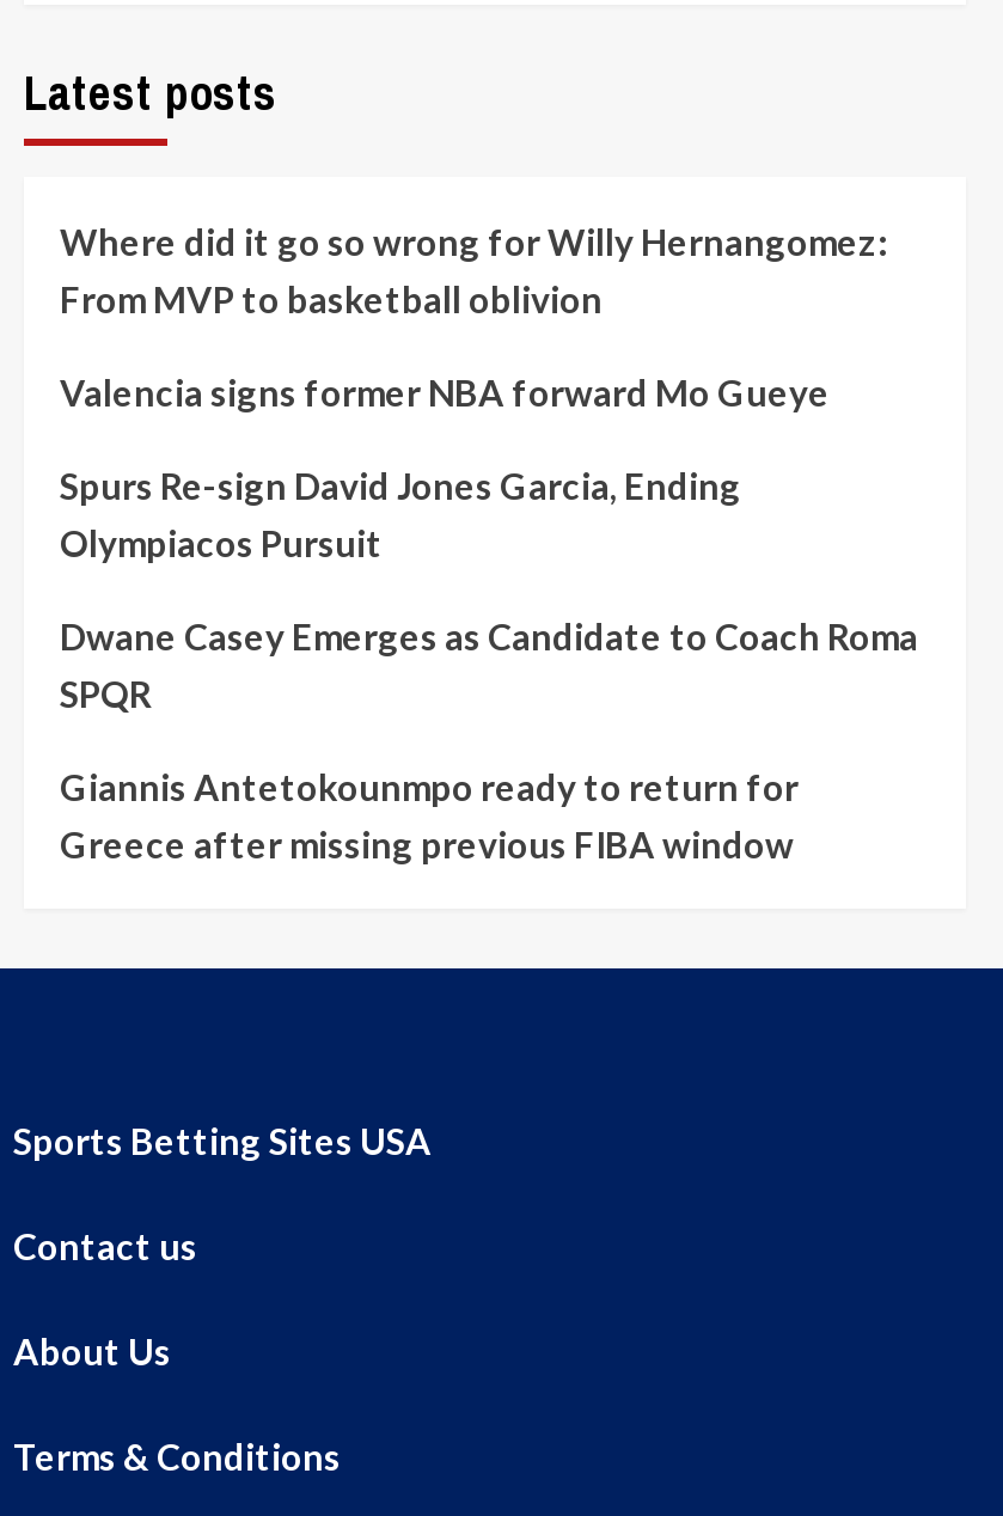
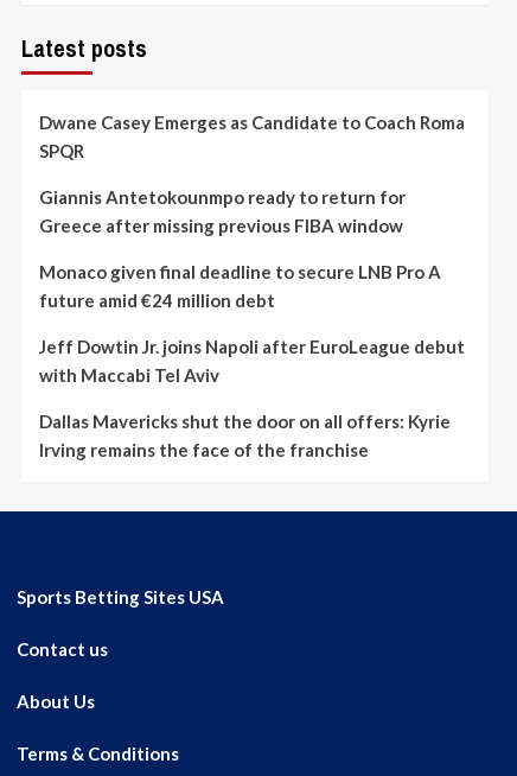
- Where did it go so wrong for Willy Hernangomez:
- From MVP to basketball oblivion
- Valencia signs former NBA forward Mo Gueye
- Spurs Re-sign David Jones Garcia, Ending
- Olympiacos Pursuit

moved up: Dwane Casey Emerges as Candidate to Coach Roma | SPQR | Giannis Antetokounmpo ready to return for | Greece after missing previous FIBA window

+ Monaco given final deadline to secure LNB Pro A
+ future amid €24 million debt
+ Jeff Dowtin Jr. joins Napoli after EuroLeague debut
+ with Maccabi Tel Aviv
+ Dallas Mavericks shut the door on all offers: Kyrie
+ Irving remains the face of the franchise
